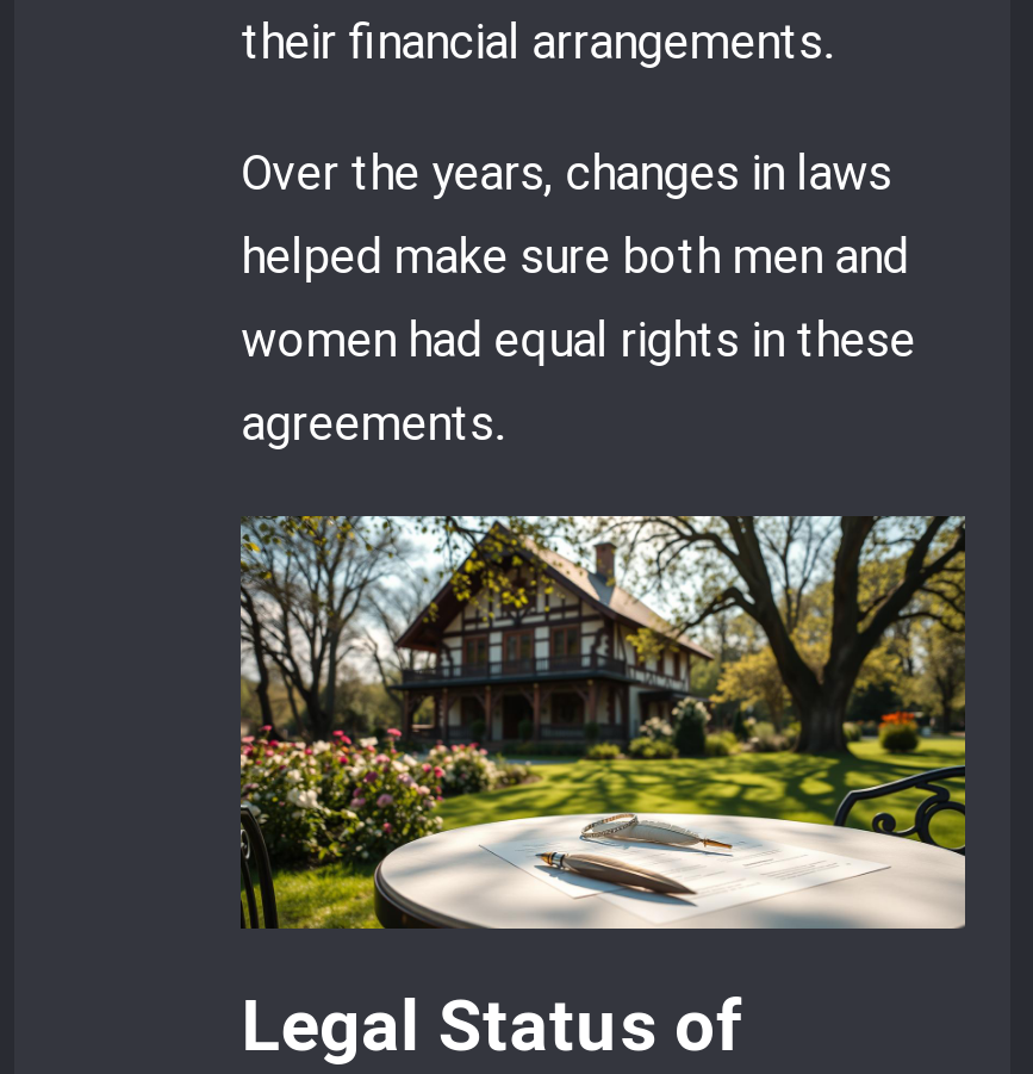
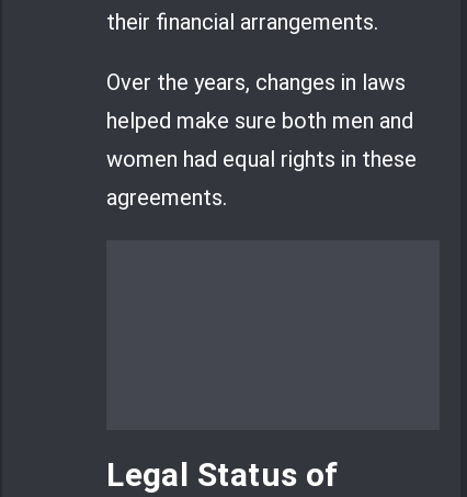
- [image]
